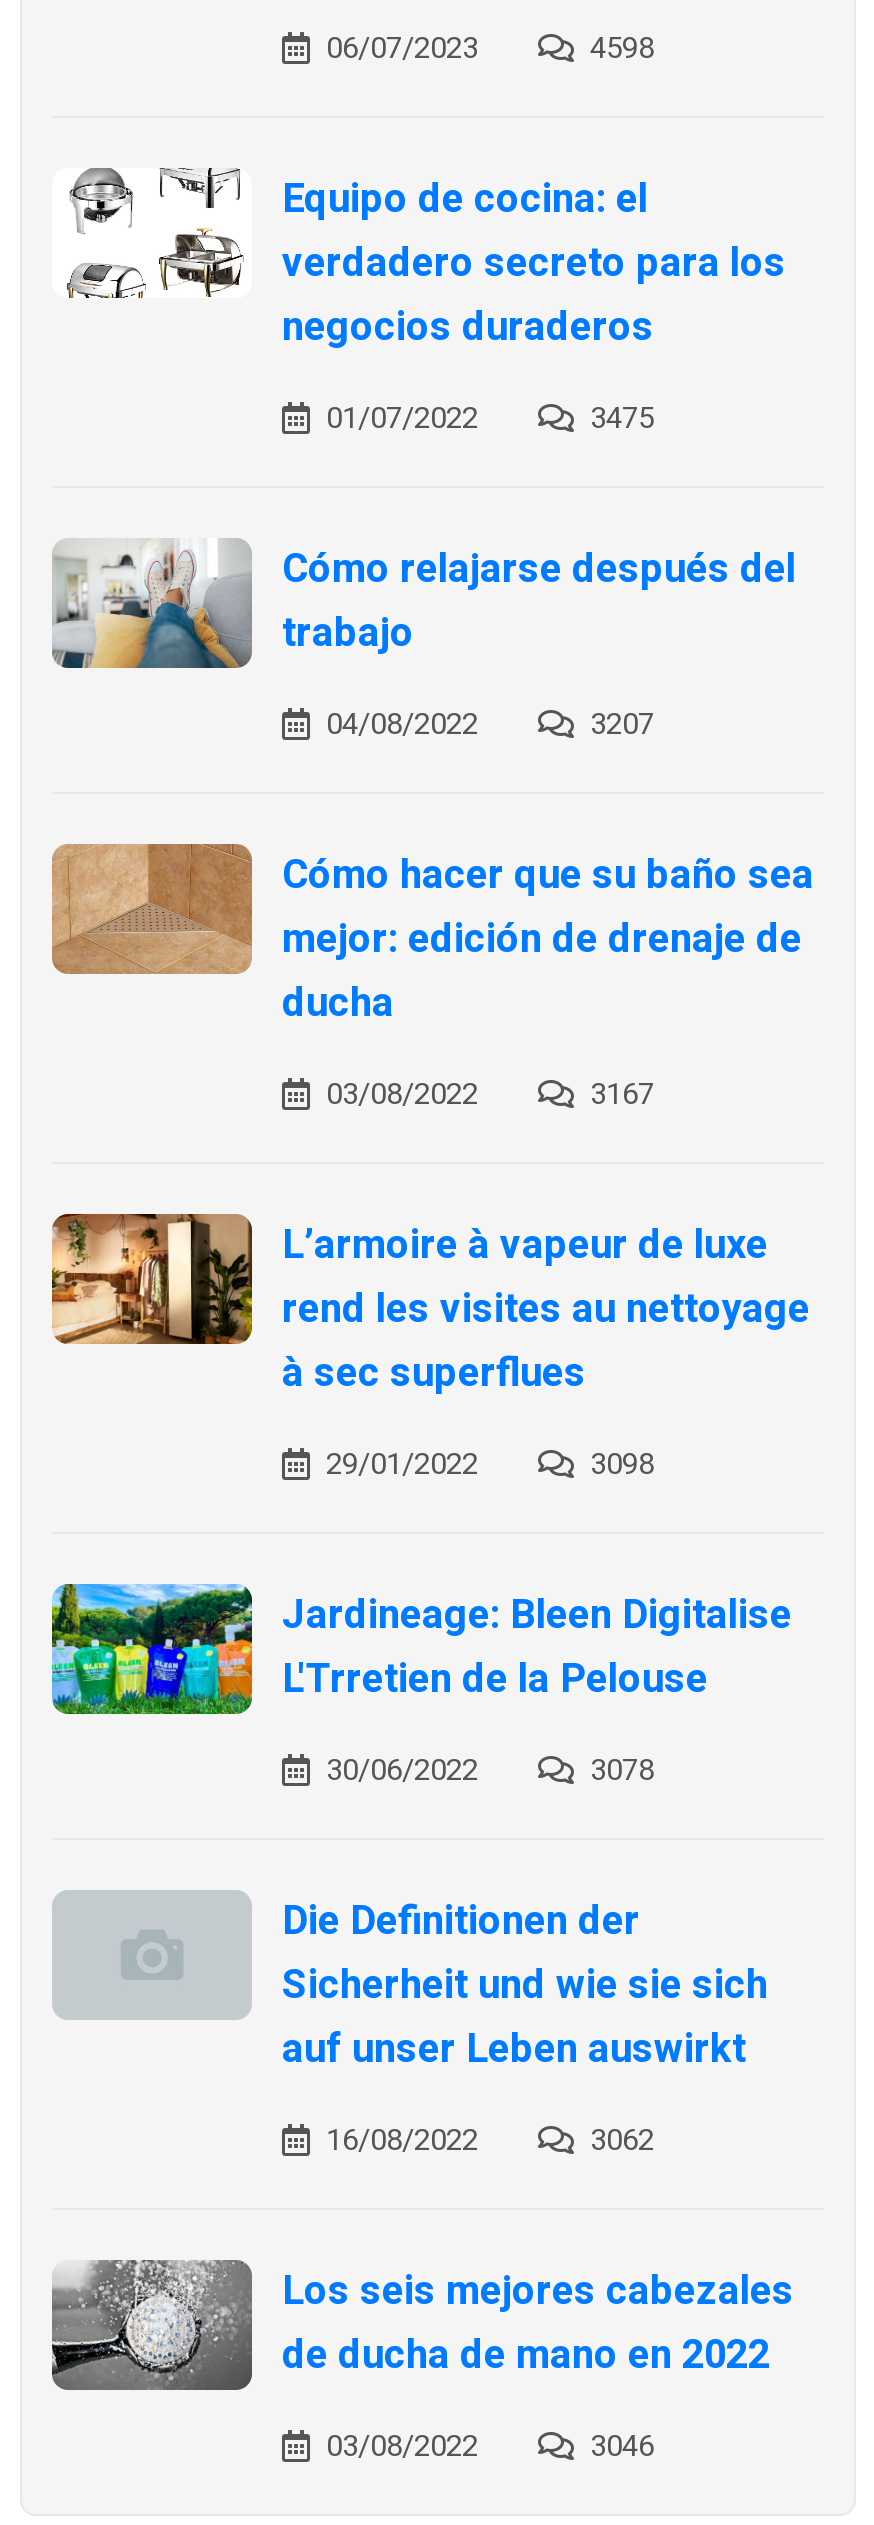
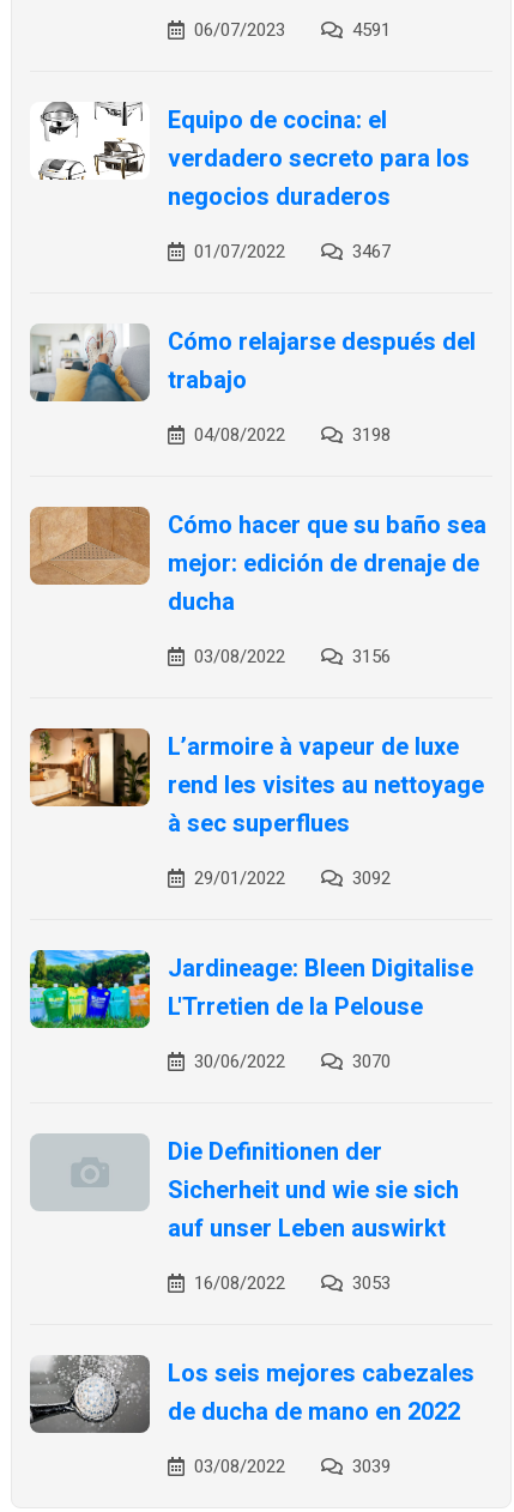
- 4598
+ 4591

- 3475
+ 3467

- 3207
+ 3198

- 3167
+ 3156

- 3098
+ 3092

- 3078
+ 3070

- 3062
+ 3053

- 3046
+ 3039
